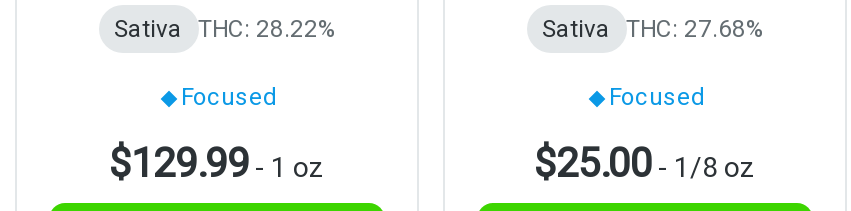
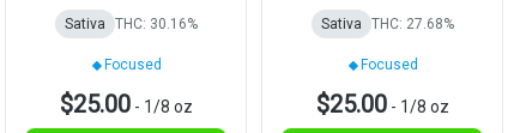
- Sativa THC: 28.22%
+ Sativa THC: 30.16%

- $129.99- 1 oz
+ $25.00- 1/8 oz
